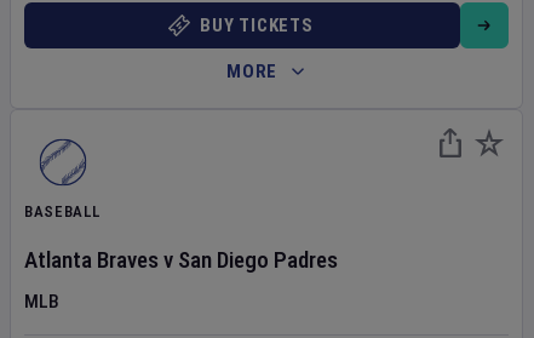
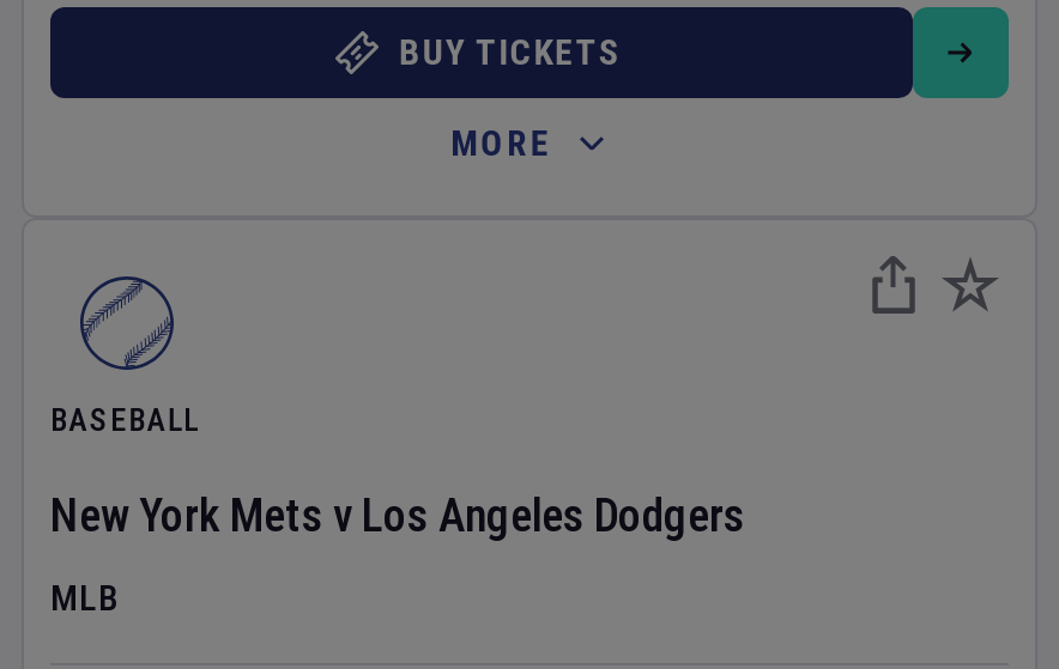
- Atlanta Braves v San Diego Padres
+ New York Mets v Los Angeles Dodgers
